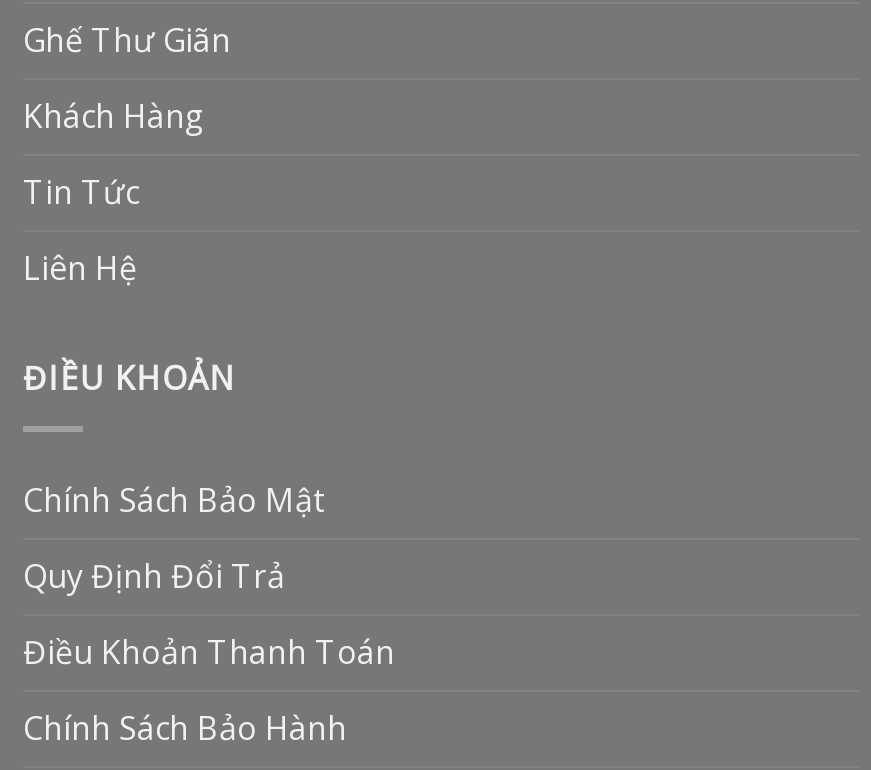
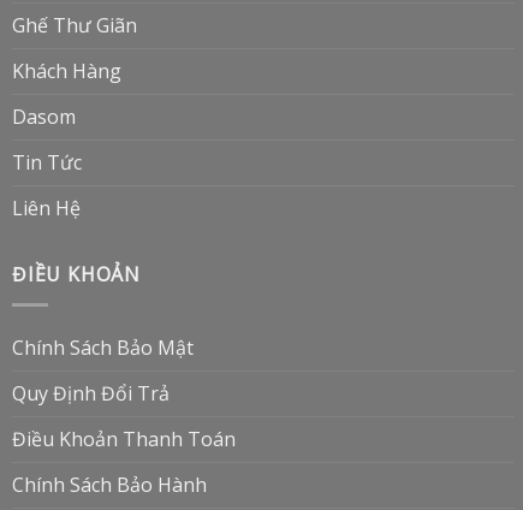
+ Dasom
